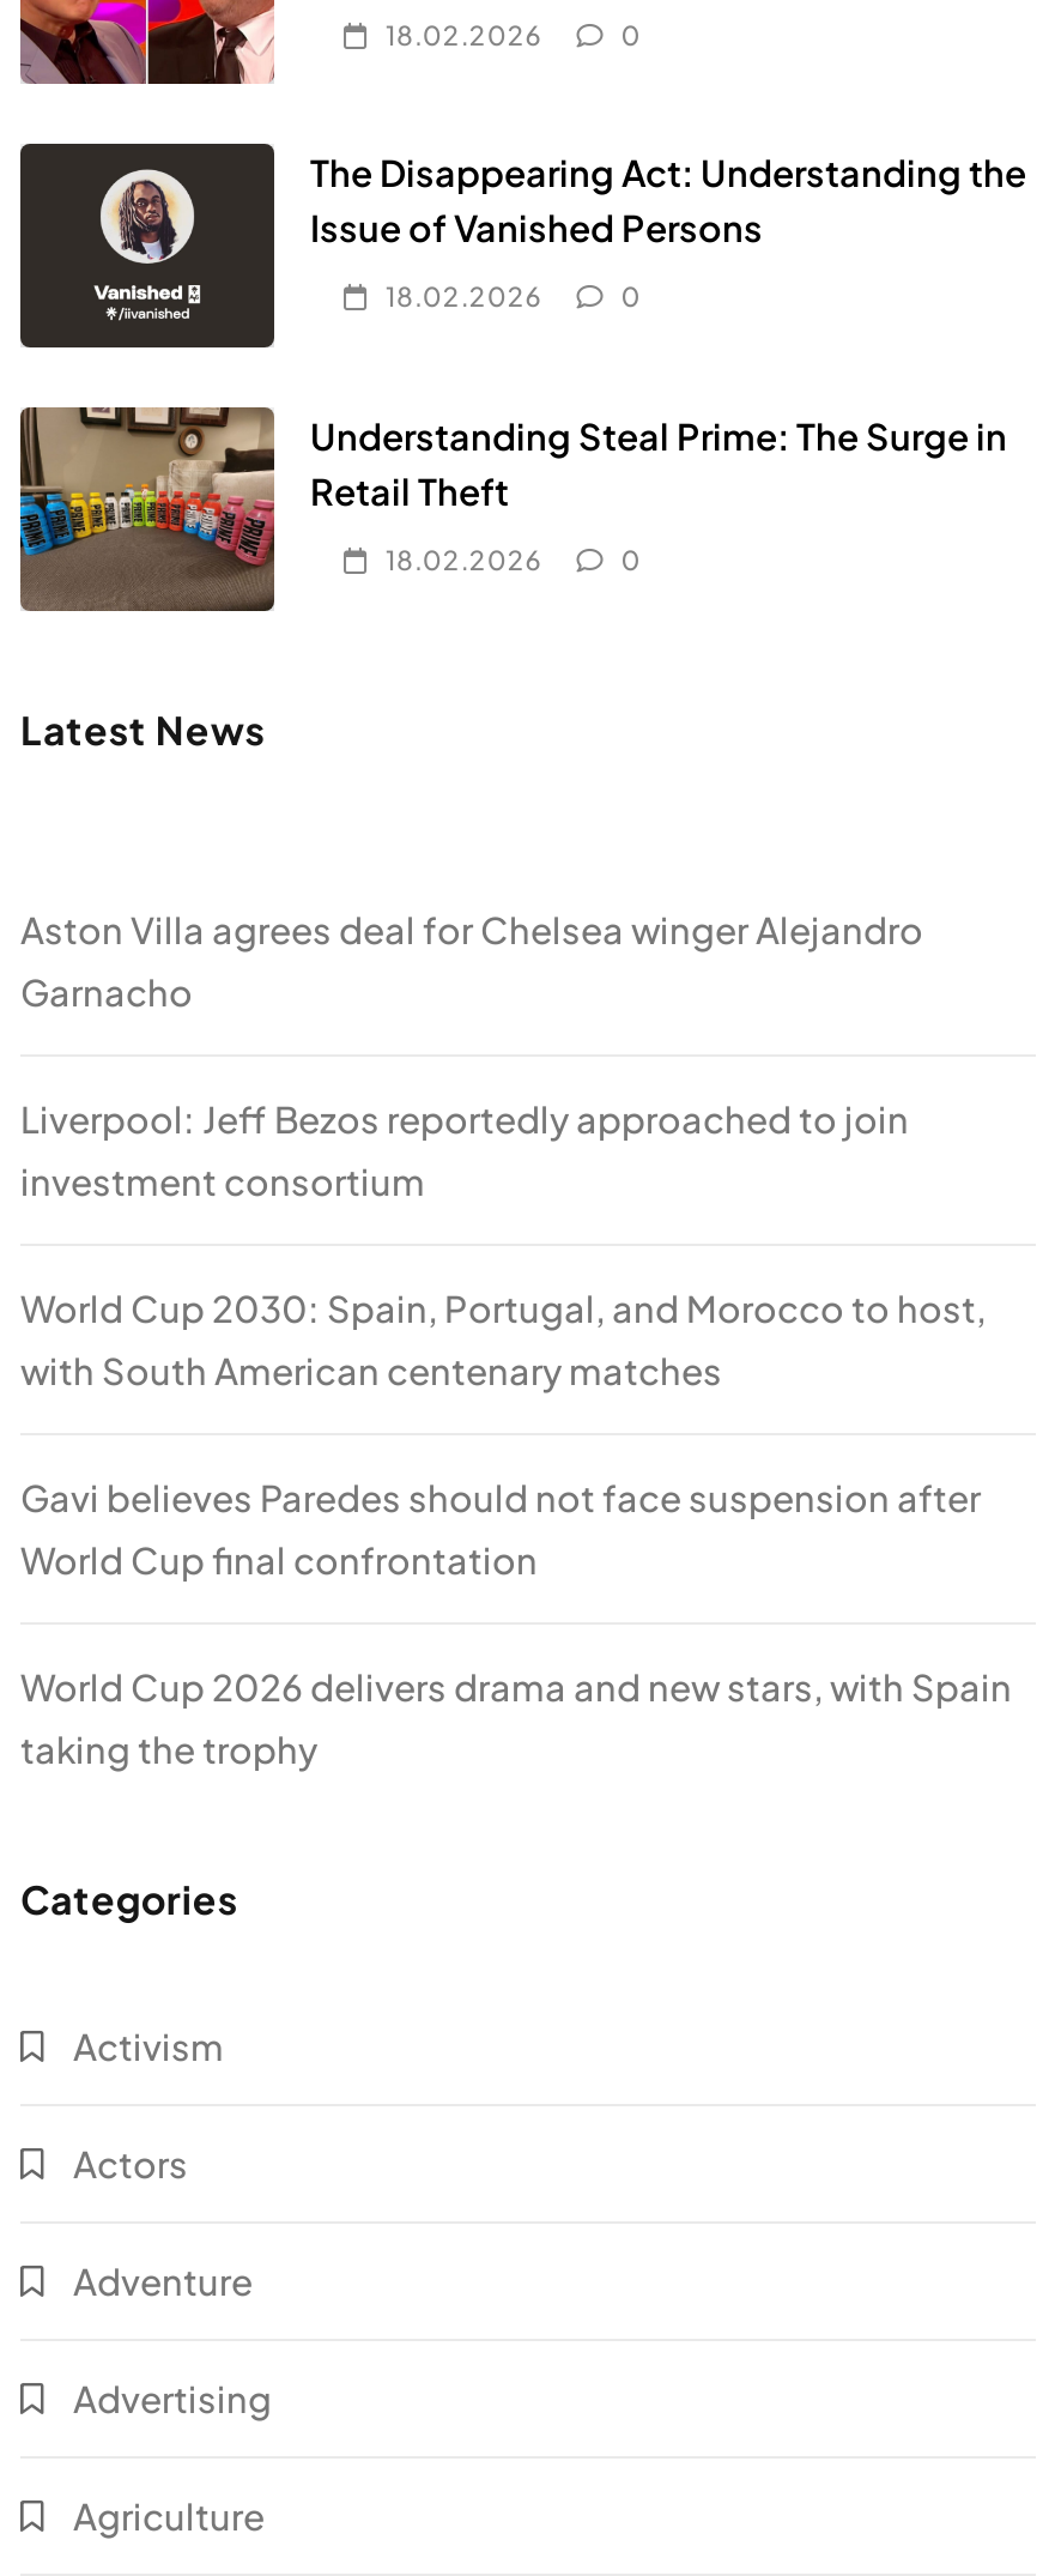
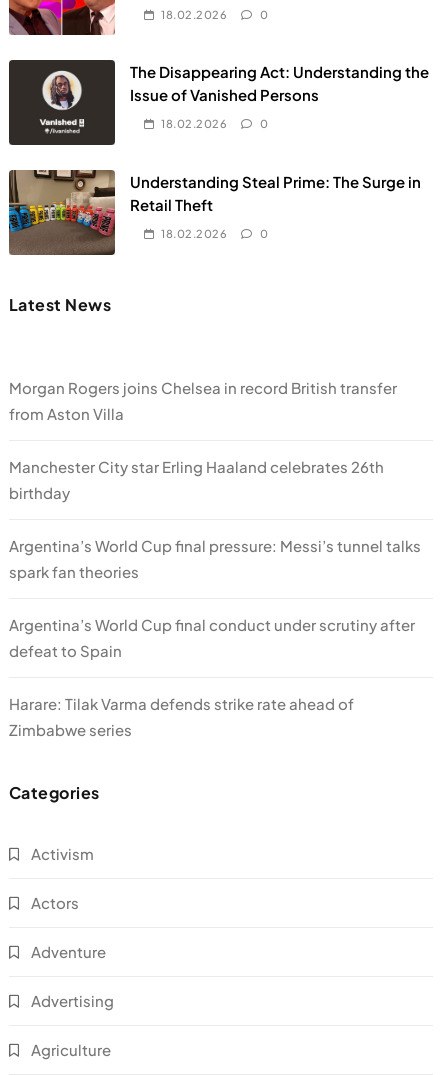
- Aston Villa agrees deal for Chelsea winger Alejandro
- Garnacho
+ Morgan Rogers joins Chelsea in record British transfer
+ from Aston Villa

- Liverpool: Jeff Bezos reportedly approached to join
- investment consortium
+ Manchester City star Erling Haaland celebrates 26th
+ birthday

- World Cup 2030: Spain, Portugal, and Morocco to host,
- with South American centenary matches
+ Argentina’s World Cup final pressure: Messi’s tunnel talks
+ spark fan theories

- Gavi believes Paredes should not face suspension after
- World Cup final confrontation
+ Argentina’s World Cup final conduct under scrutiny after
+ defeat to Spain

- World Cup 2026 delivers drama and new stars, with Spain
- taking the trophy
+ Harare: Tilak Varma defends strike rate ahead of
+ Zimbabwe series
